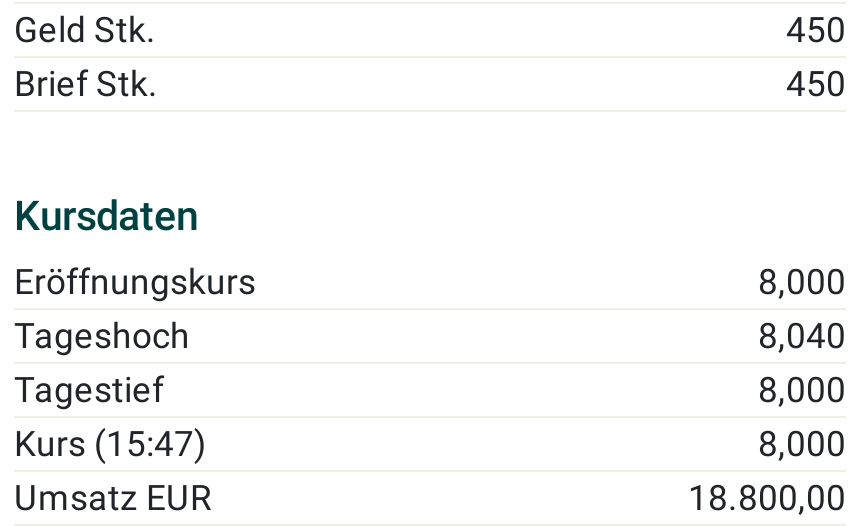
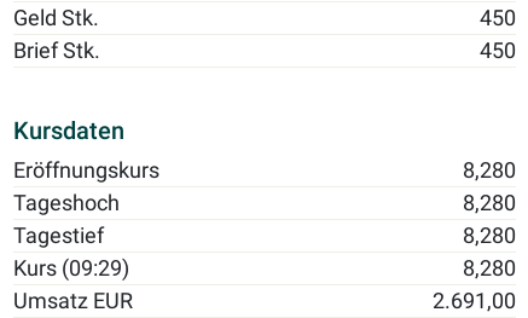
- 8,000
+ 8,280

- 8,040
+ 8,280

- 8,000
+ 8,280

- Kurs (15:47)
+ Kurs (09:29)

- 8,000
+ 8,280

- 18.800,00
+ 2.691,00
